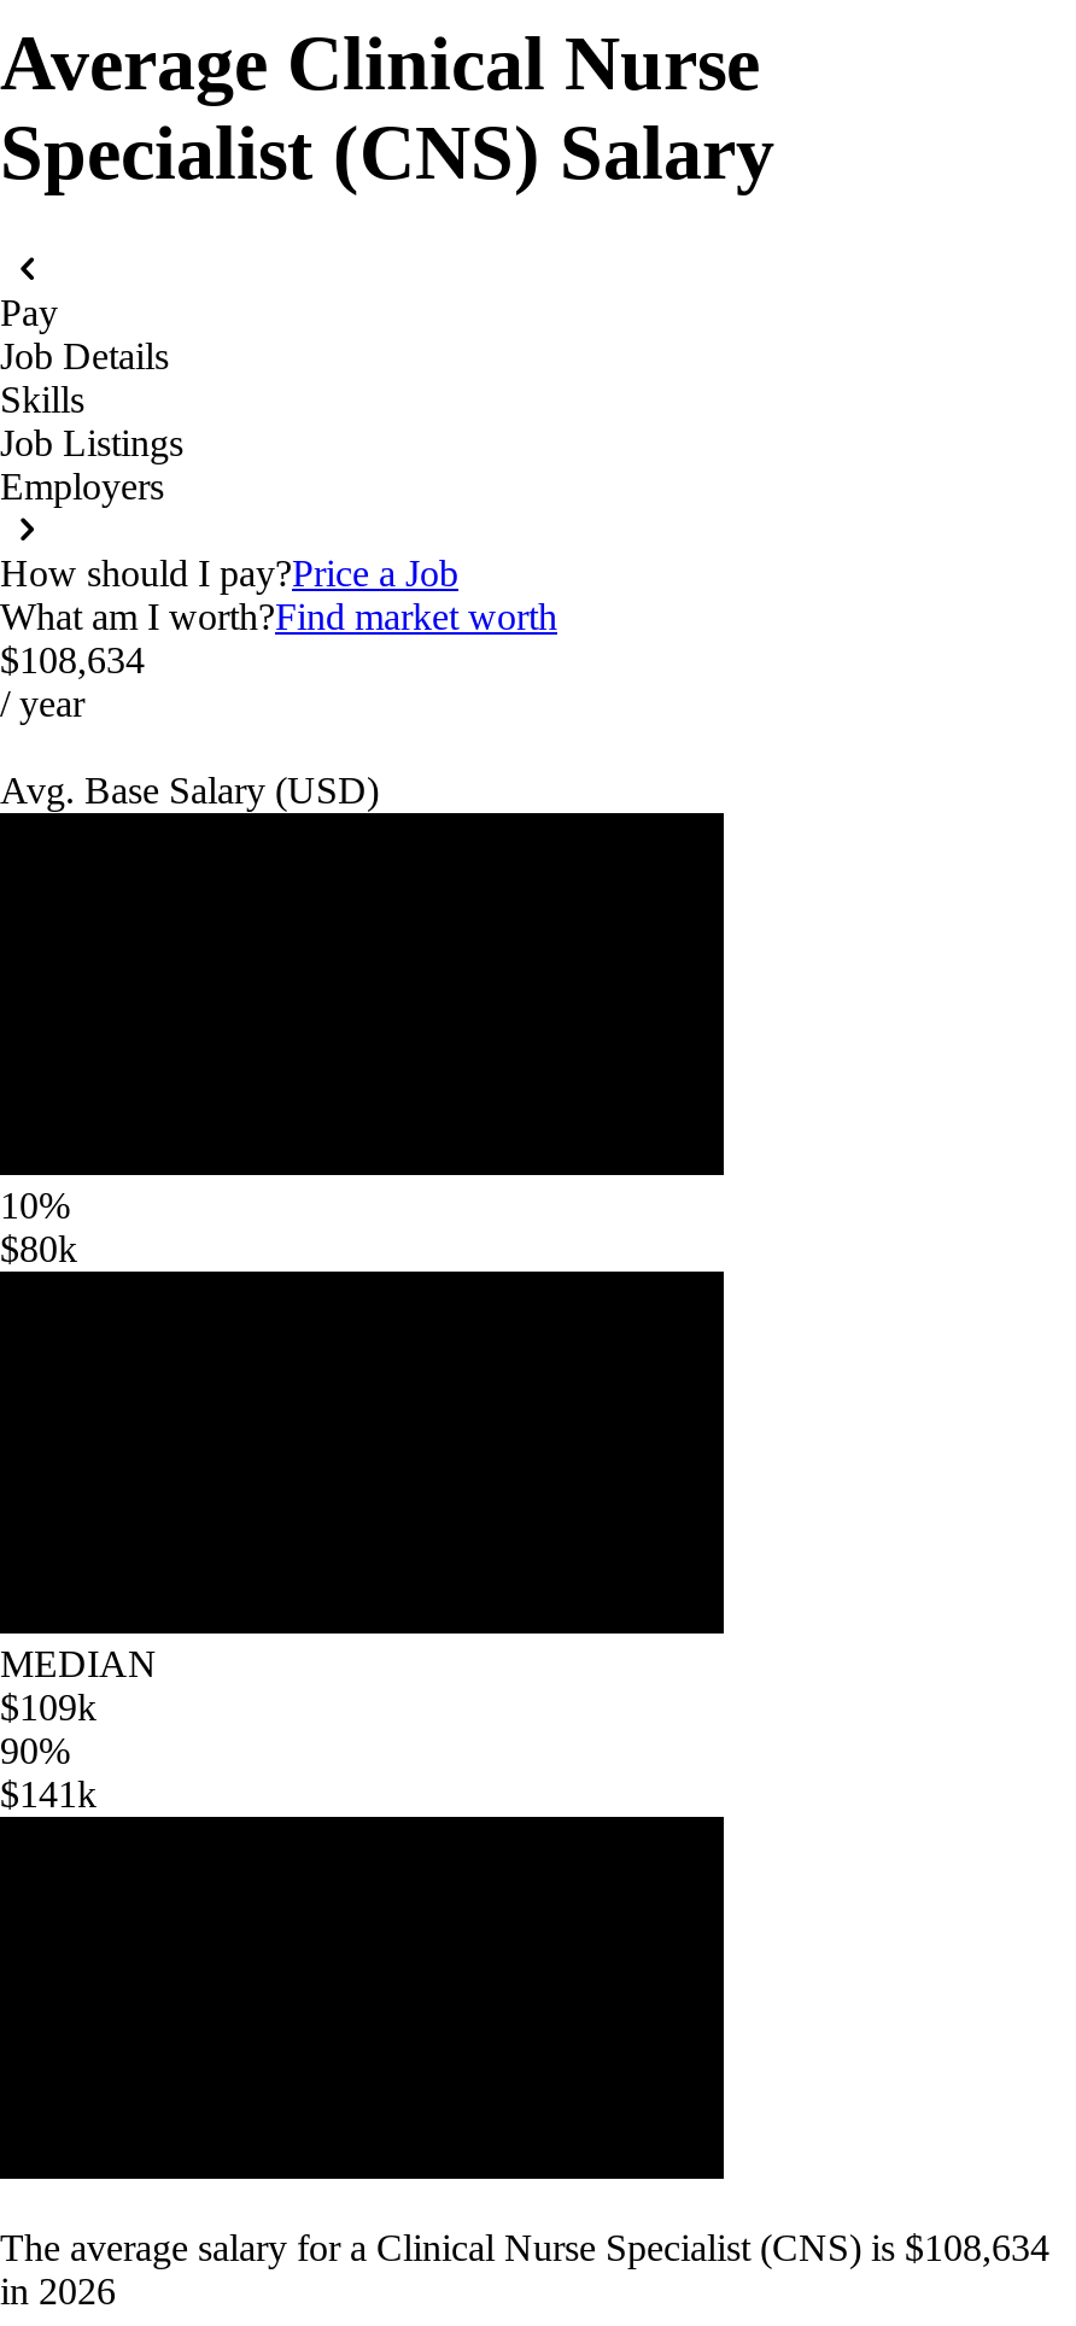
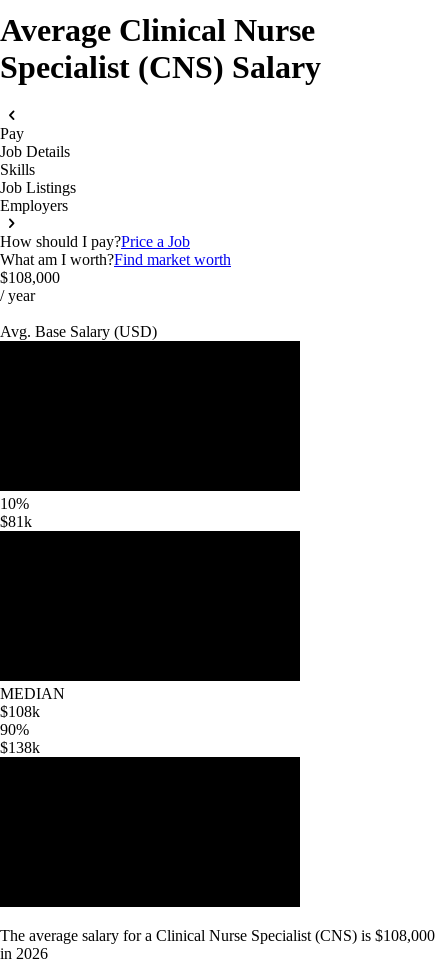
- $108,634
+ $108,000

- $80k
+ $81k

- $109k
+ $108k

- $141k
+ $138k

- The average salary for a Clinical Nurse Specialist (CNS) is $108,634
+ The average salary for a Clinical Nurse Specialist (CNS) is $108,000
